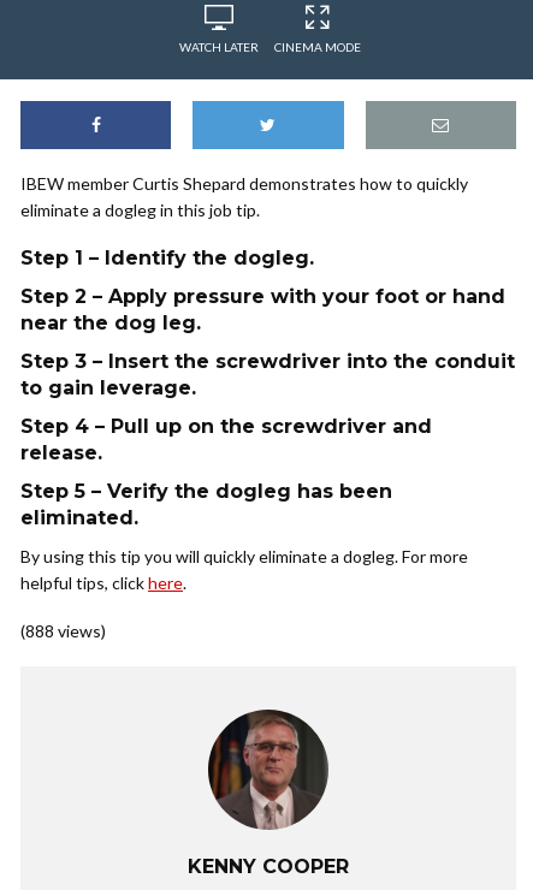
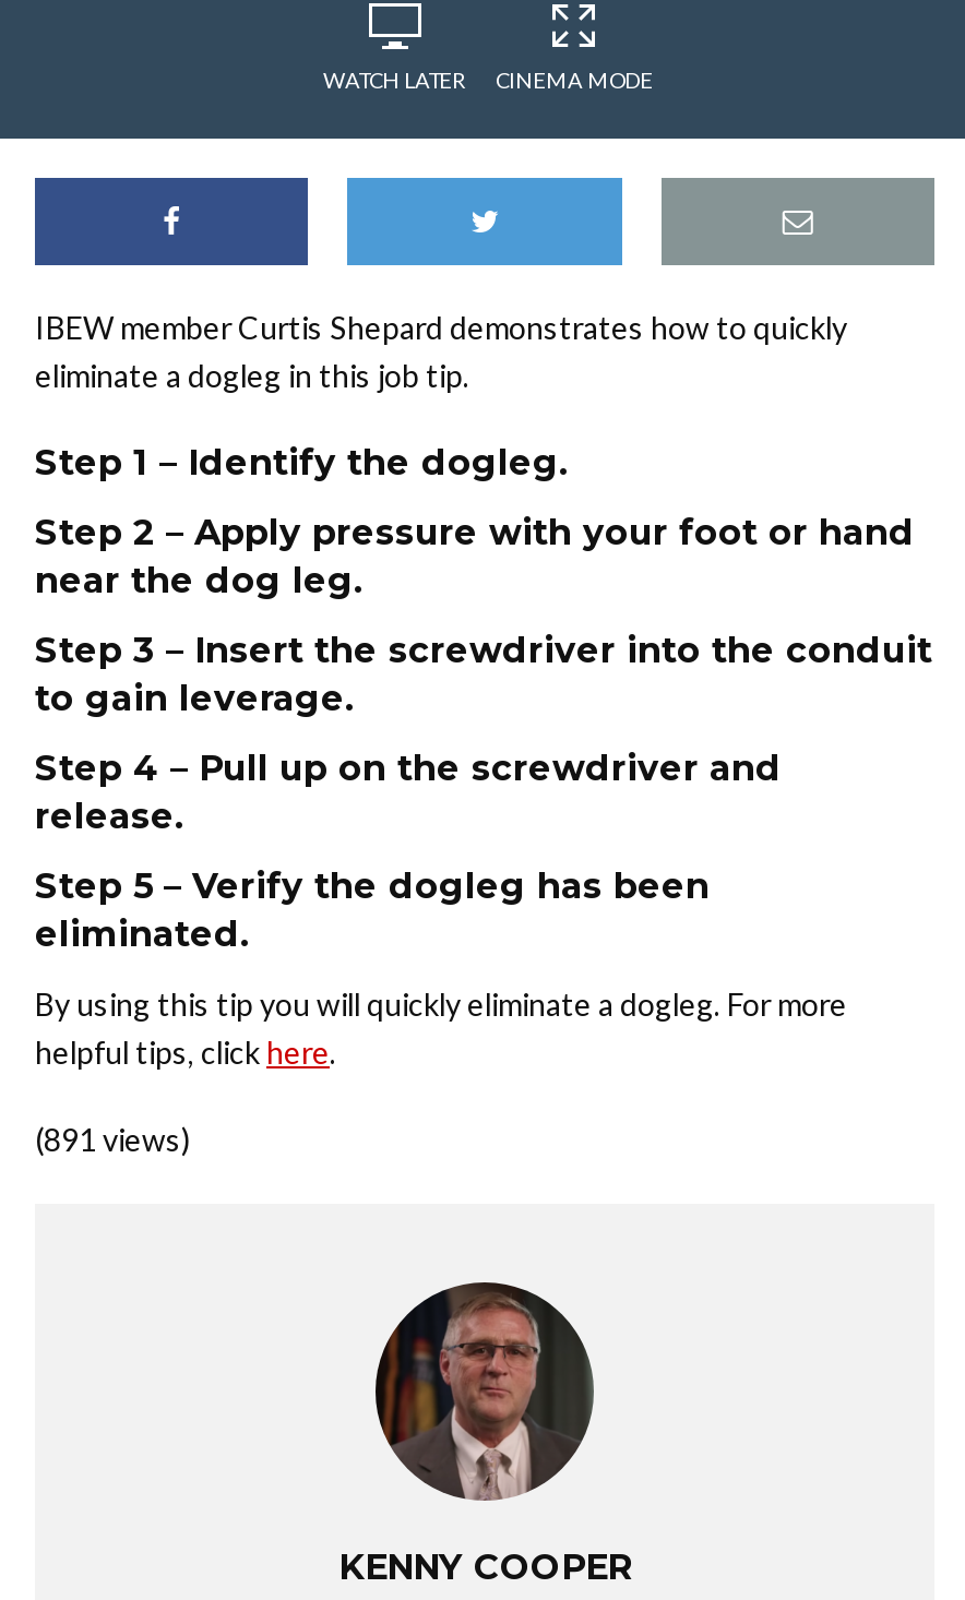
- (888 views)
+ (891 views)
